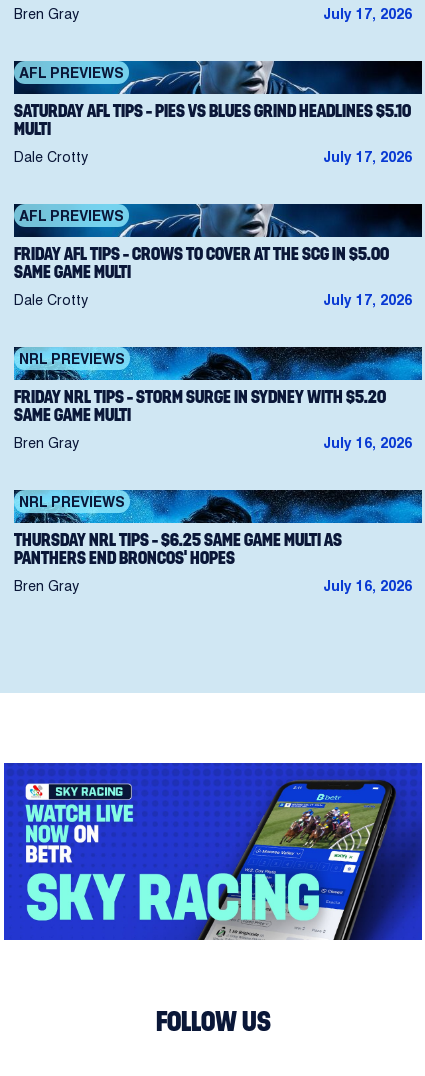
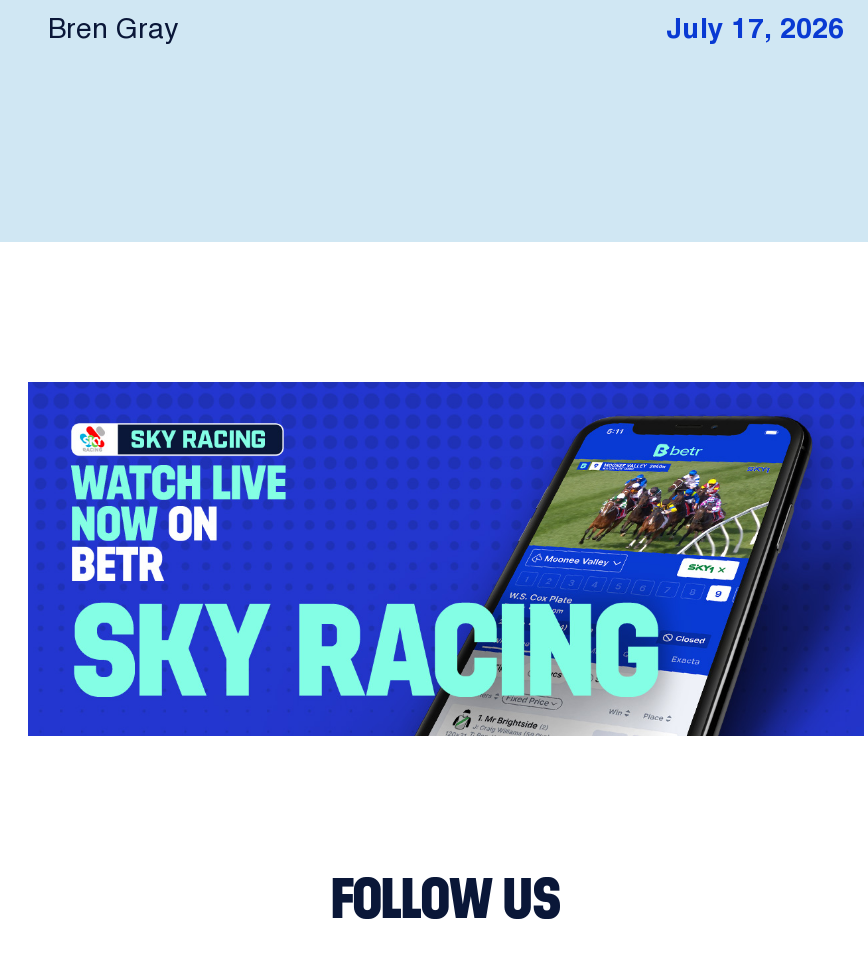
- AFL PREVIEWS
- SATURDAY AFL TIPS – PIES VS BLUES GRIND HEADLINES $5.10
- MULTI
- Dale Crotty
- July 17, 2026
- AFL PREVIEWS
- FRIDAY AFL TIPS – CROWS TO COVER AT THE SCG IN $5.00
- SAME GAME MULTI
- Dale Crotty
- July 17, 2026
- NRL PREVIEWS
- FRIDAY NRL TIPS – STORM SURGE IN SYDNEY WITH $5.20
- SAME GAME MULTI
- Bren Gray
- July 16, 2026
- NRL PREVIEWS
- THURSDAY NRL TIPS – $6.25 SAME GAME MULTI AS
- PANTHERS END BRONCOS’ HOPES
- Bren Gray
- July 16, 2026
